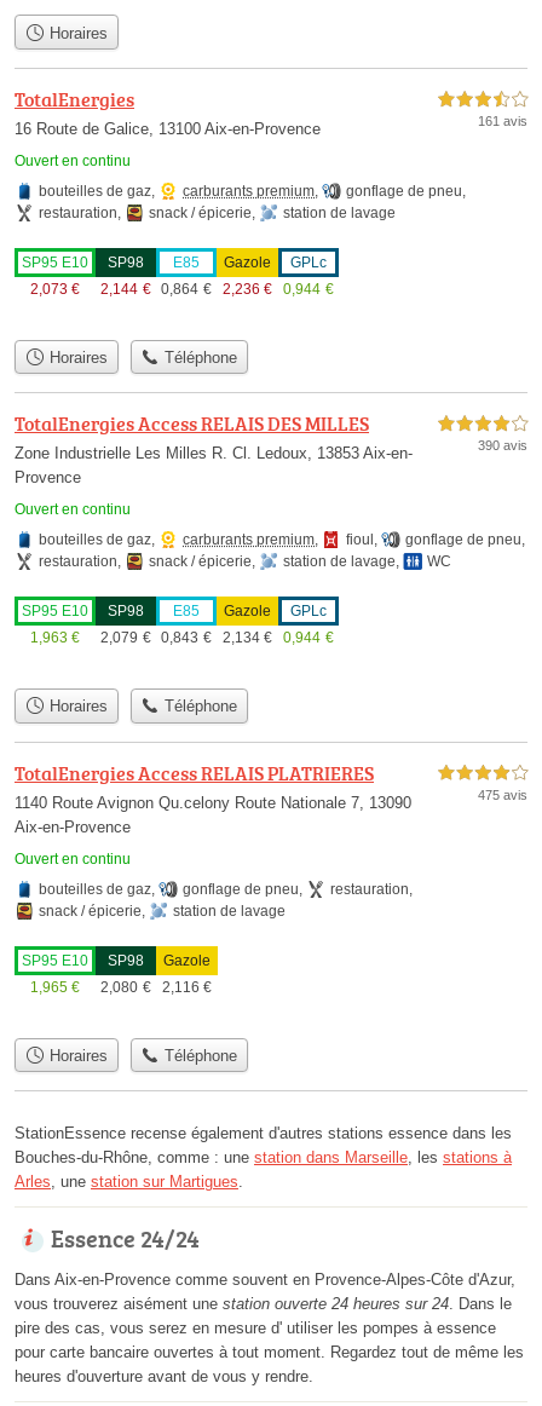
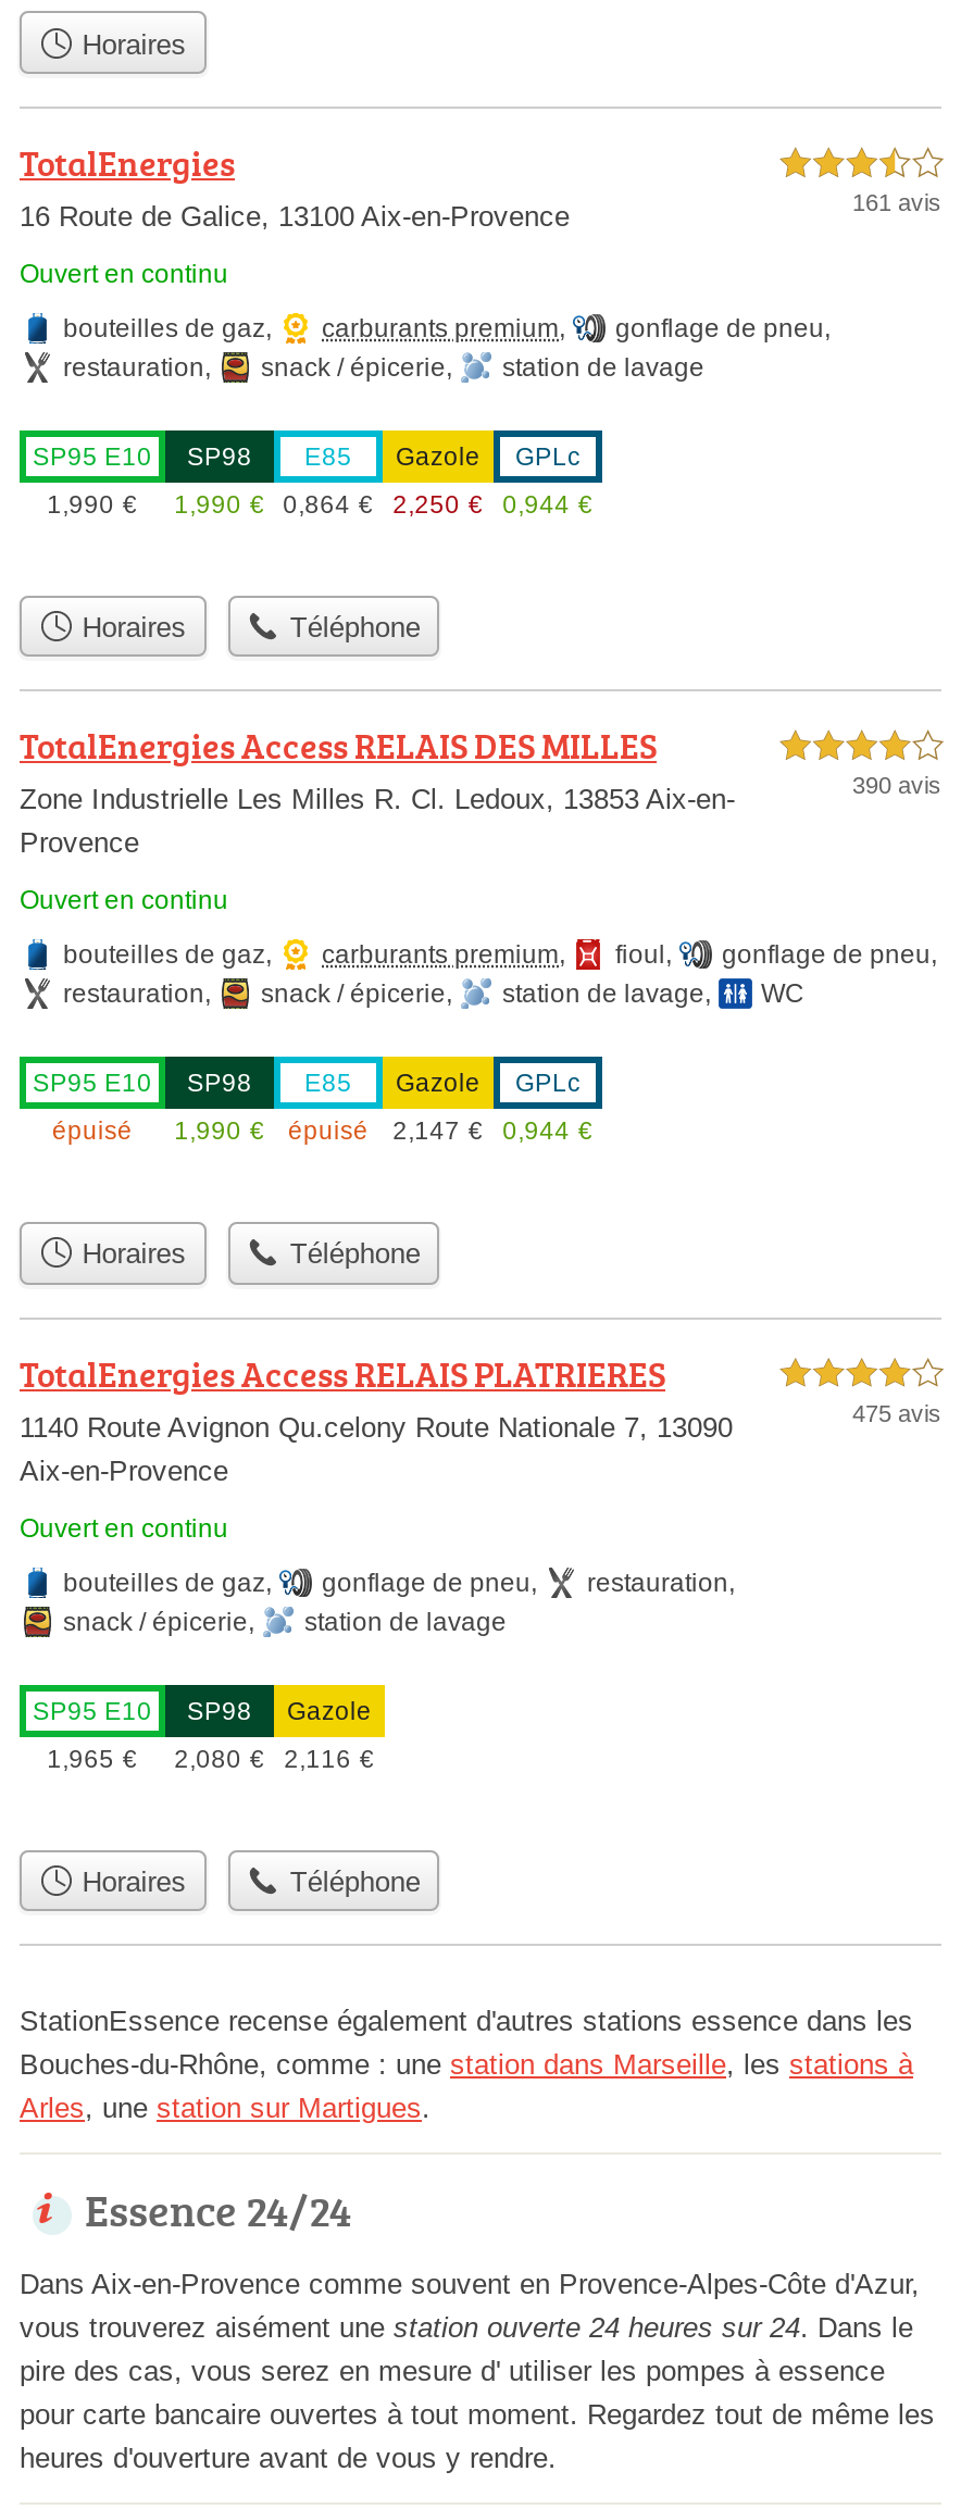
- 2,073 €
+ 1,990 €

- 2,144 €
+ 1,990 €

- 2,236 €
+ 2,250 €

- 1,963 €
+ épuisé

- 2,079 €
+ 1,990 €

- 0,843 €
+ épuisé

- 2,134 €
+ 2,147 €
